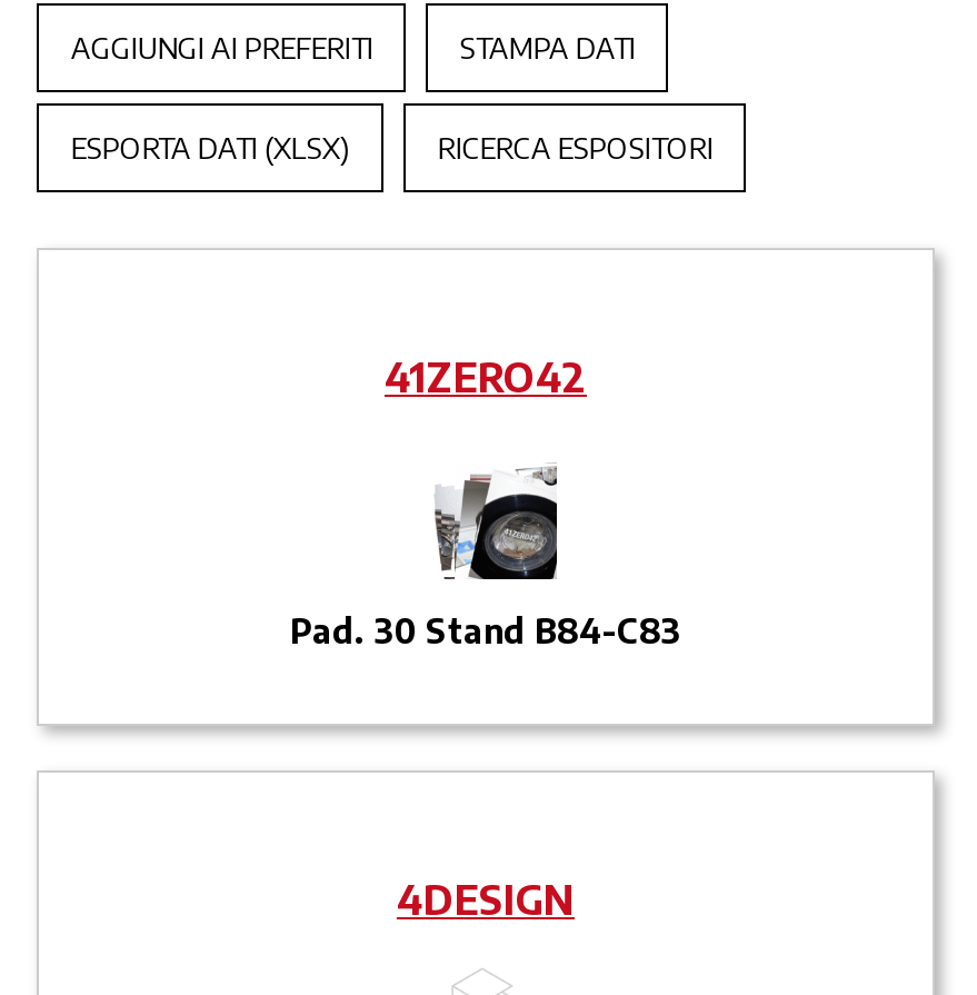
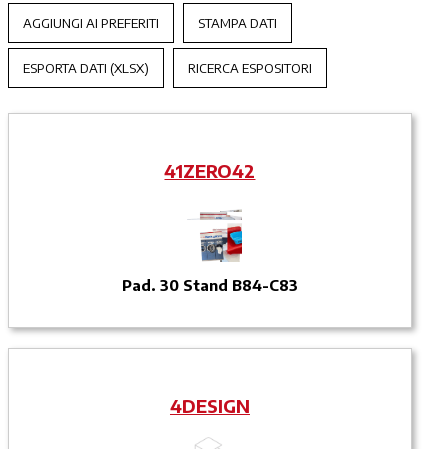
- [image]
+ [image]
